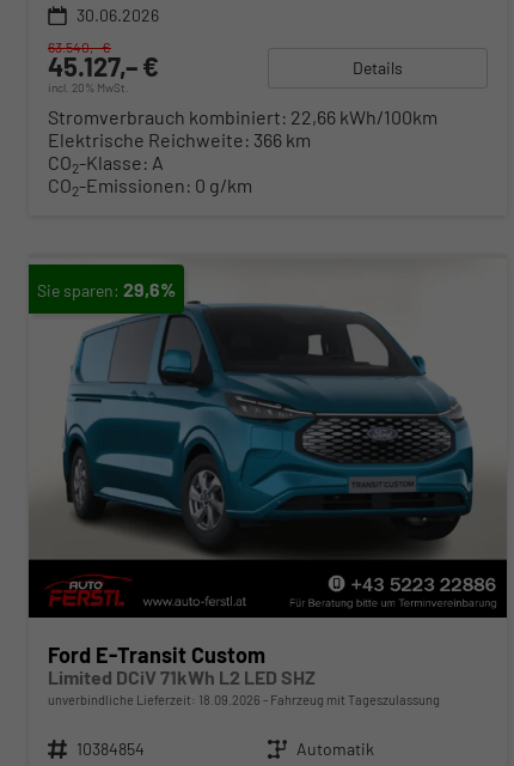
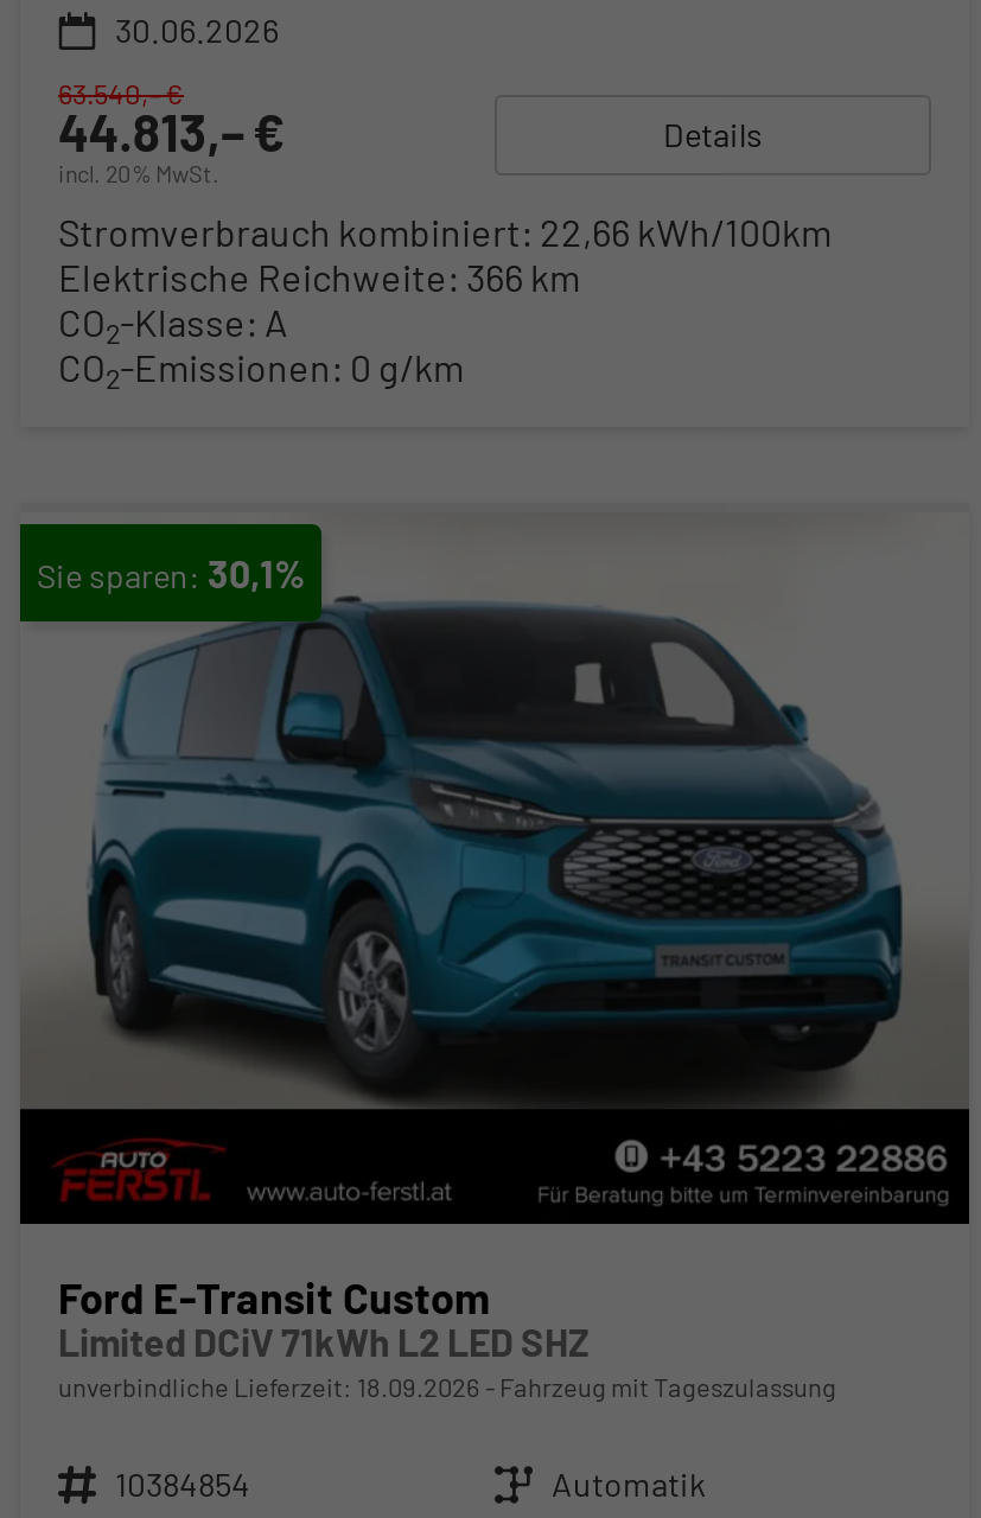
- 45.127,– €
+ 44.813,– €

- 29,6%
+ 30,1%
